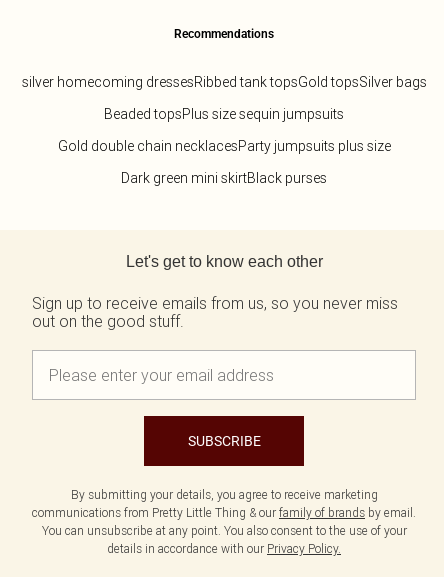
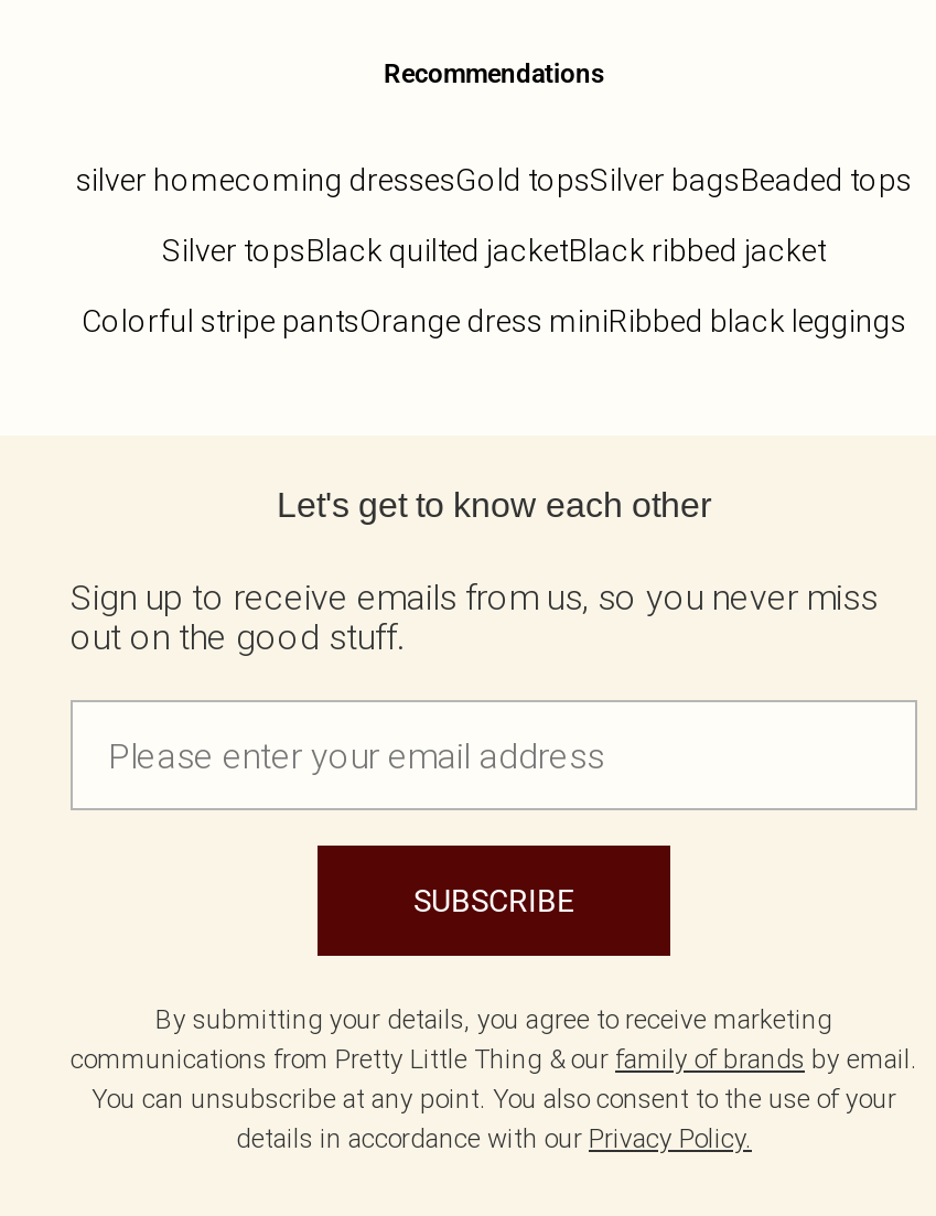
- silver homecoming dressesRibbed tank topsGold topsSilver bags
- Beaded topsPlus size sequin jumpsuits
- Gold double chain necklacesParty jumpsuits plus size
- Dark green mini skirtBlack purses
+ silver homecoming dressesGold topsSilver bagsBeaded tops
+ Silver topsBlack quilted jacketBlack ribbed jacket
+ Colorful stripe pantsOrange dress miniRibbed black leggings
